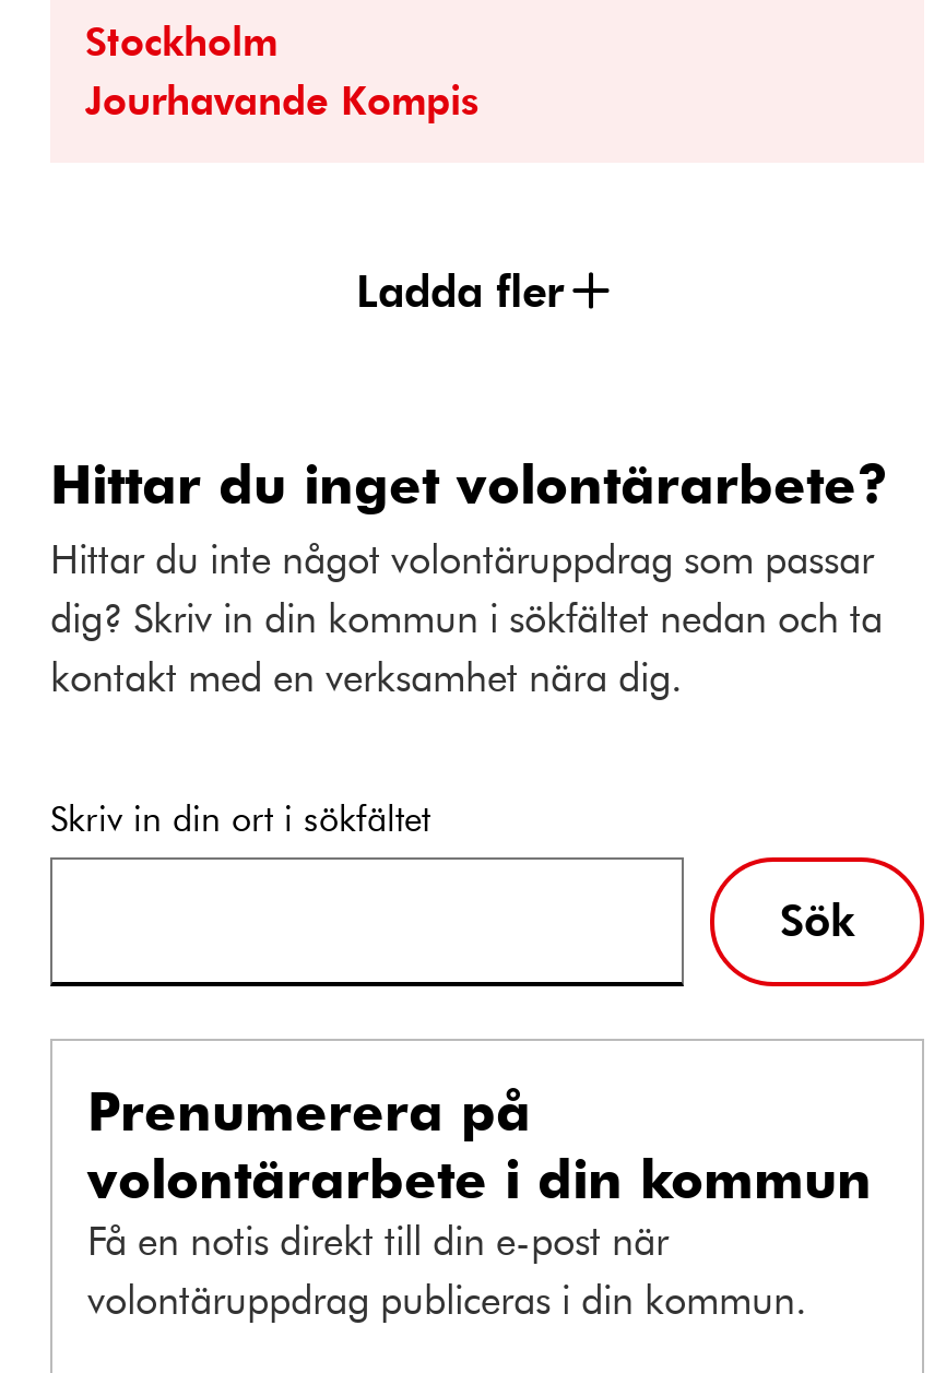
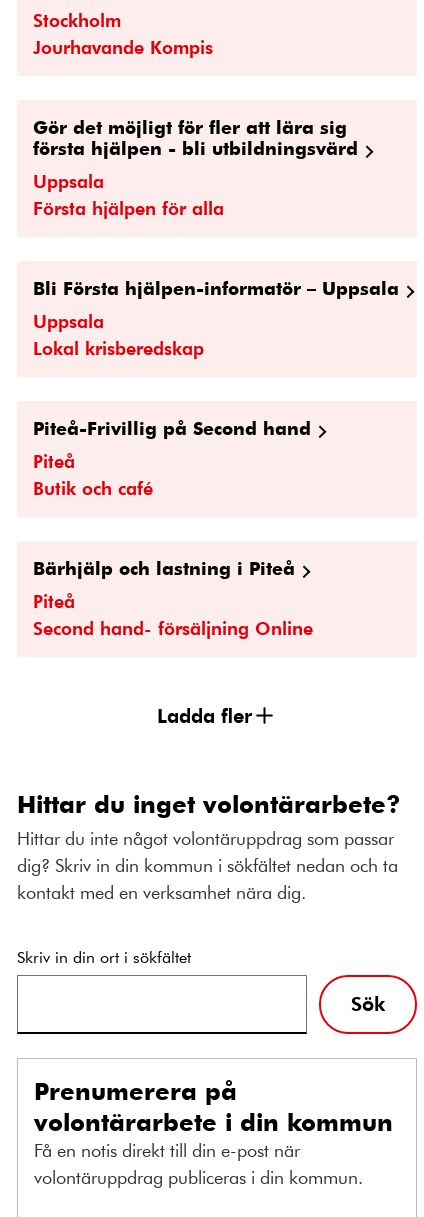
+ Gör det möjligt för fler att lära sig
+ första hjälpen - bli utbildningsvärd
+ Uppsala
+ Första hjälpen för alla
+ Bli Första hjälpen-informatör – Uppsala
+ Uppsala
+ Lokal krisberedskap
+ Piteå-Frivillig på Second hand
+ Piteå
+ Butik och café
+ Bärhjälp och lastning i Piteå
+ Piteå
+ Second hand- försäljning Online
